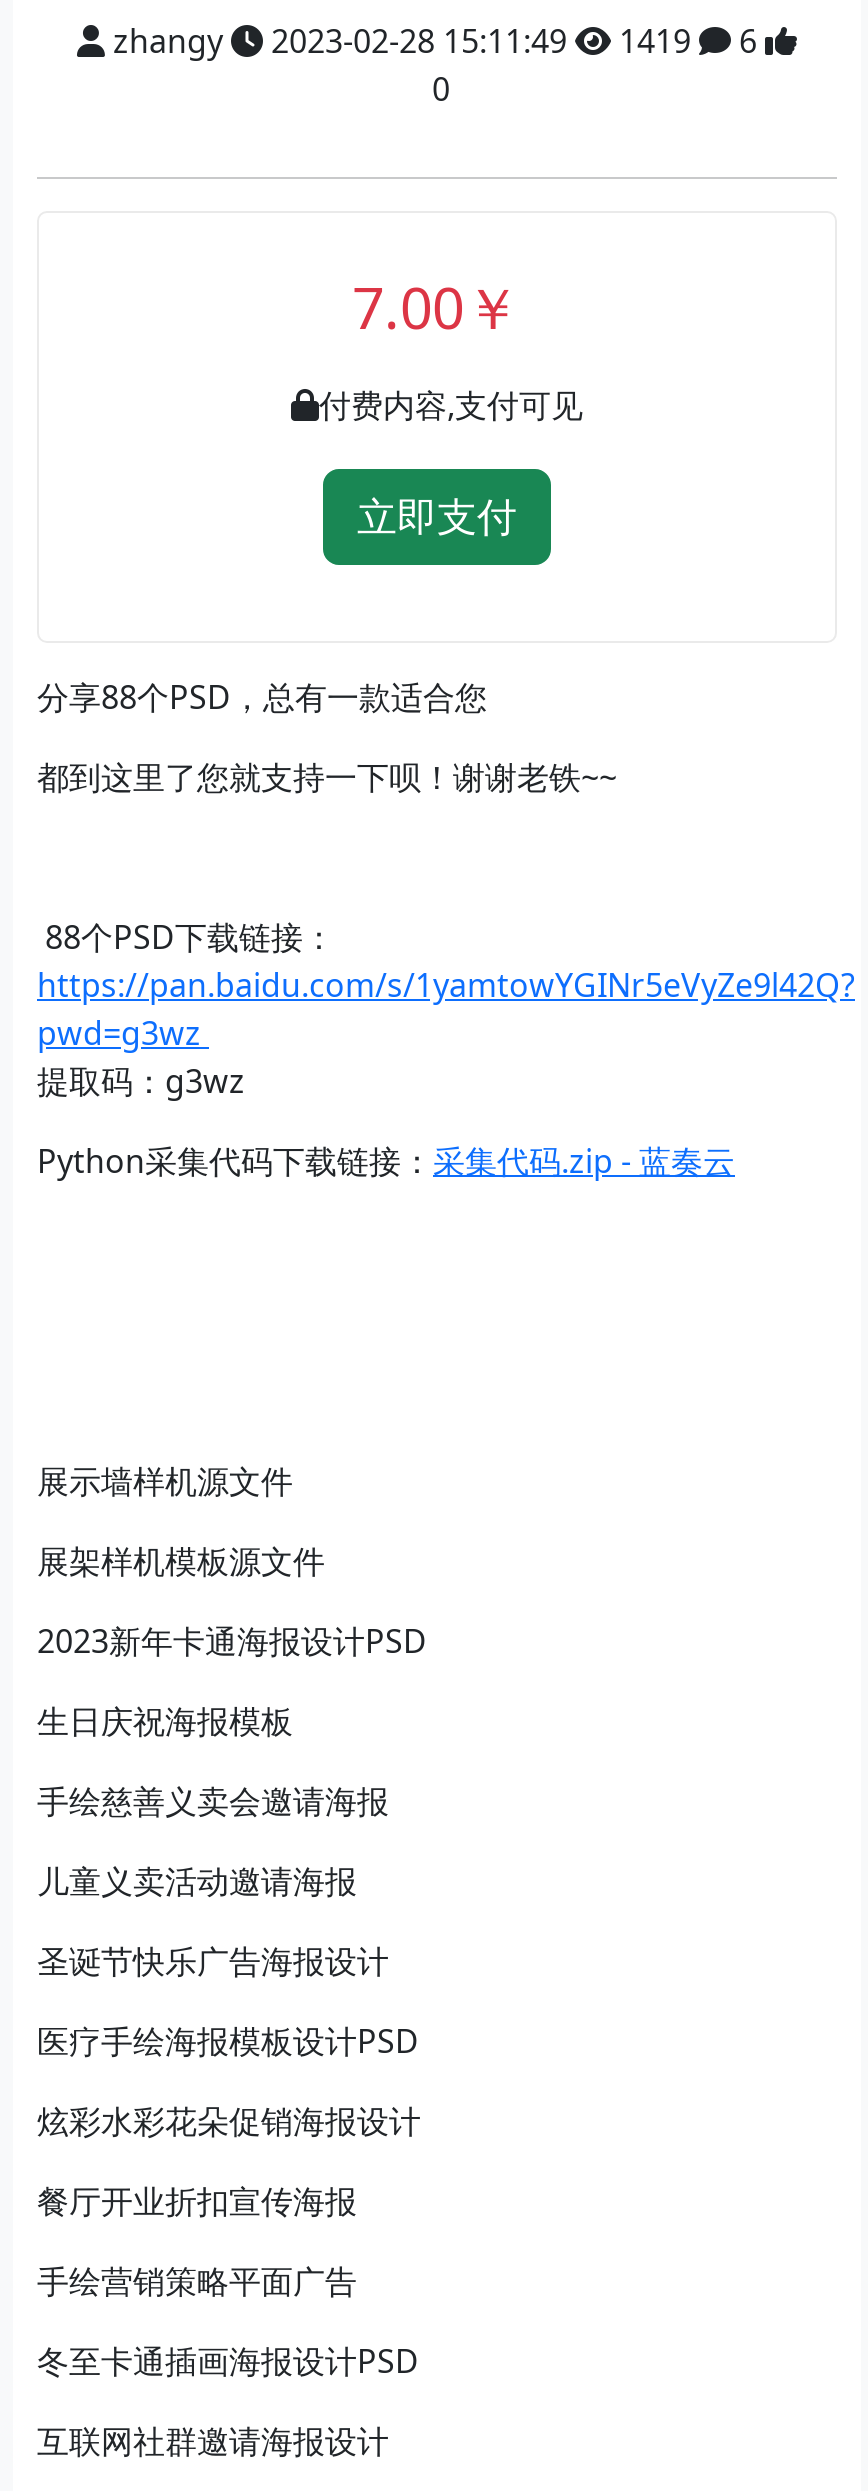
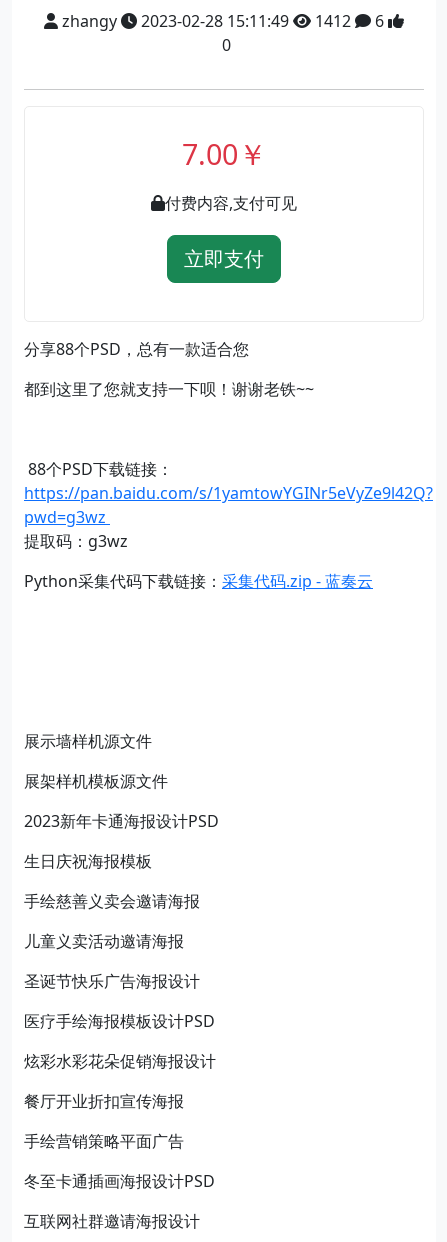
- zhangy 2023-02-28 15:11:49 1419 6
+ zhangy 2023-02-28 15:11:49 1412 6
